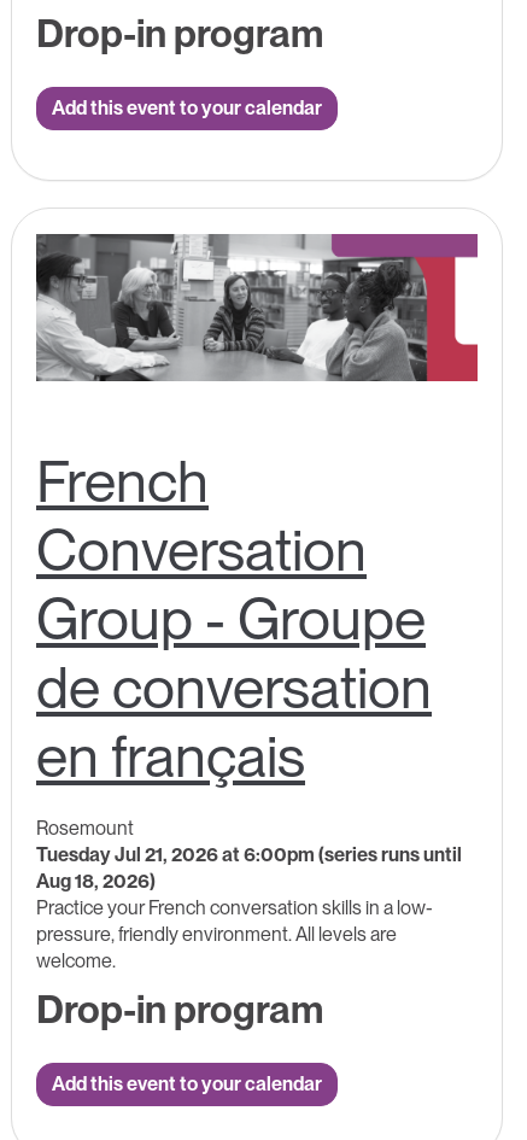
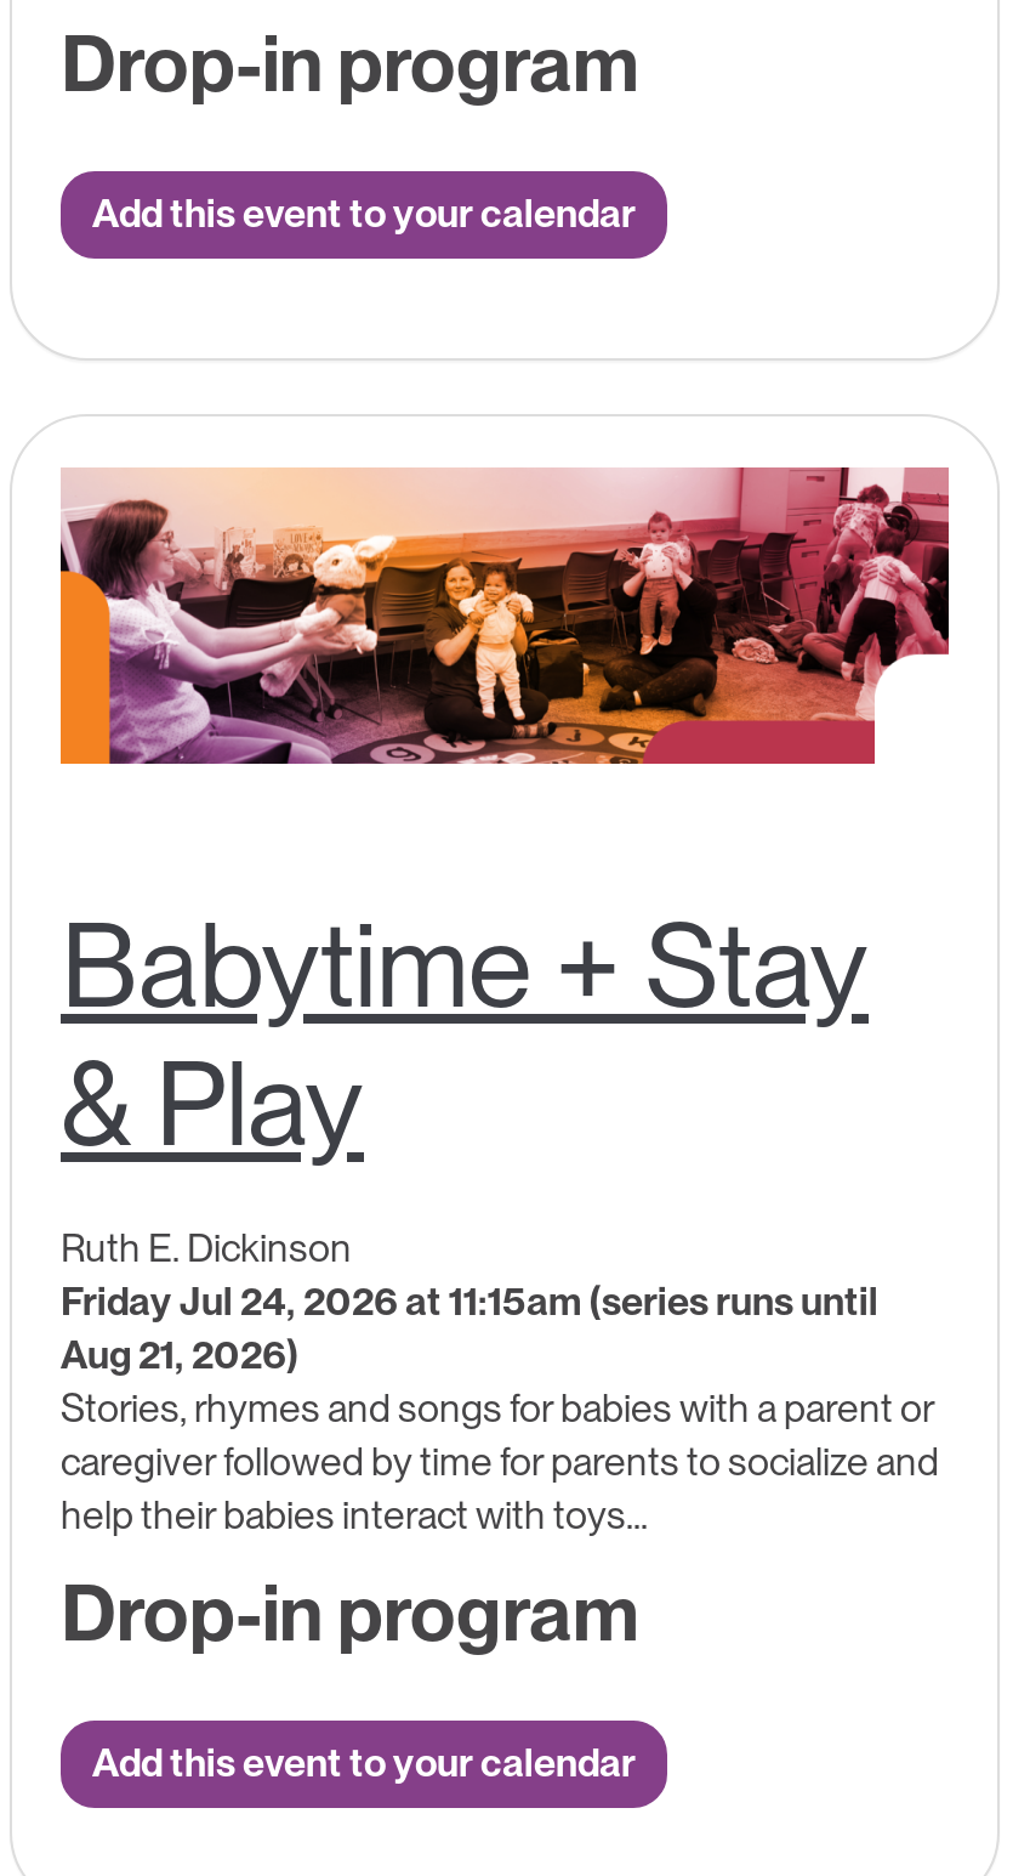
- [image]
+ [image]

- French
- Conversation
- Group - Groupe
- de conversation
- en français
- Rosemount
- Tuesday Jul 21, 2026 at 6:00pm (series runs until
- Aug 18, 2026)
- Practice your French conversation skills in a low-
- pressure, friendly environment. All levels are
- welcome.
+ Babytime + Stay
+ & Play
+ Ruth E. Dickinson
+ Friday Jul 24, 2026 at 11:15am (series runs until
+ Aug 21, 2026)
+ Stories, rhymes and songs for babies with a parent or
+ caregiver followed by time for parents to socialize and
+ help their babies interact with toys...
